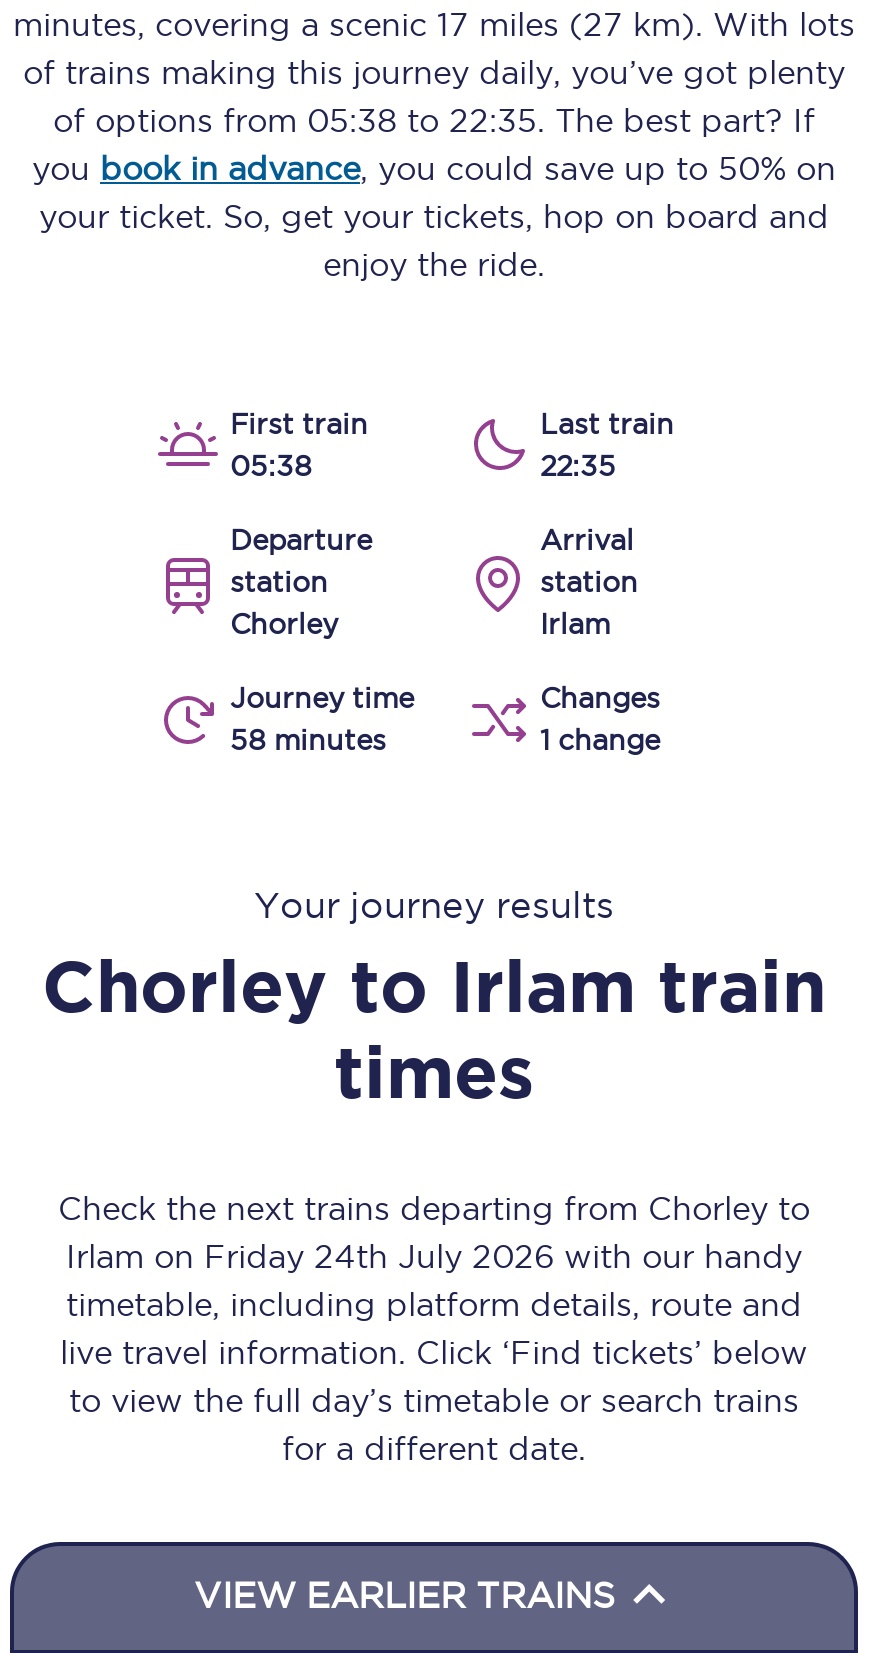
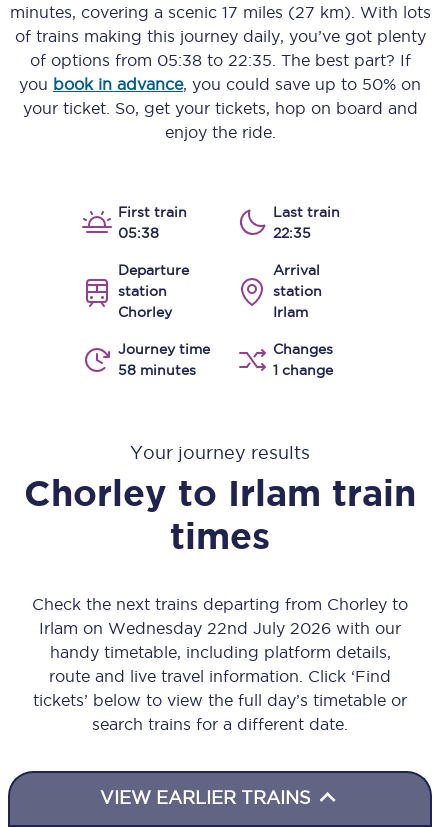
- Irlam on Friday 24th July 2026 with our handy
- timetable, including platform details, route and
- live travel information. Click ‘Find tickets’ below
- to view the full day’s timetable or search trains
- for a different date.
+ Irlam on Wednesday 22nd July 2026 with our
+ handy timetable, including platform details,
+ route and live travel information. Click ‘Find
+ tickets’ below to view the full day’s timetable or
+ search trains for a different date.
